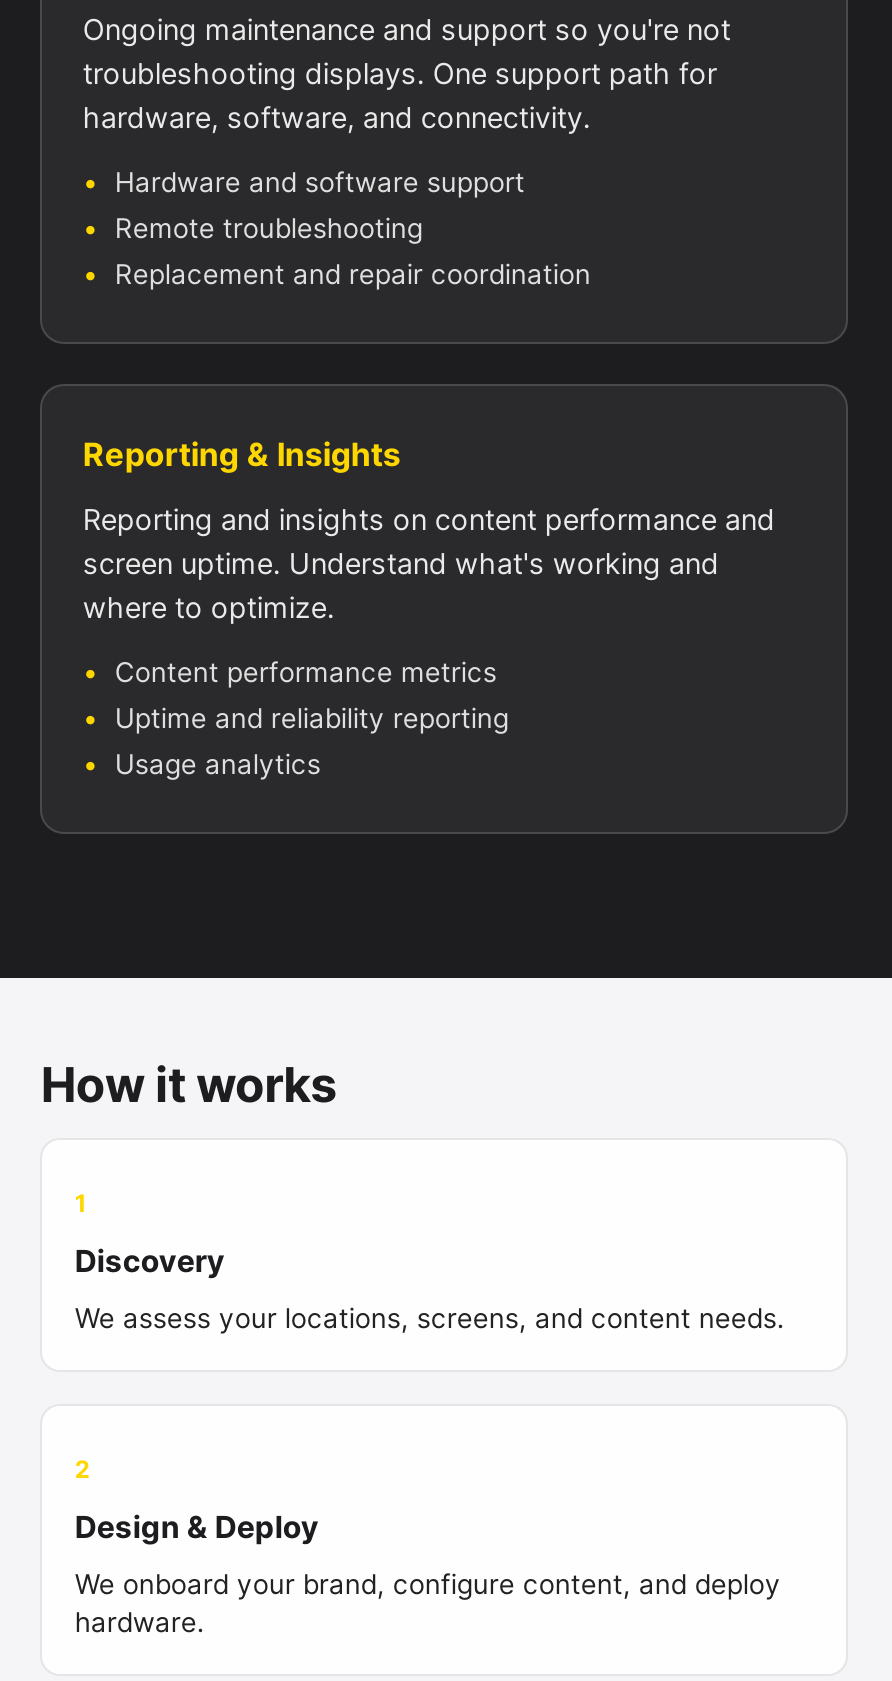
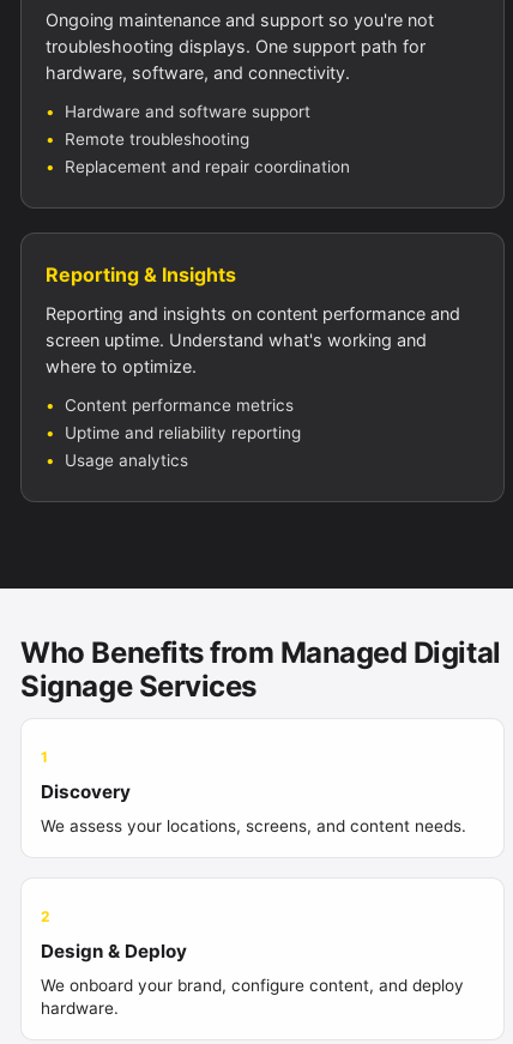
- How it works
+ Who Benefits from Managed Digital
+ Signage Services
